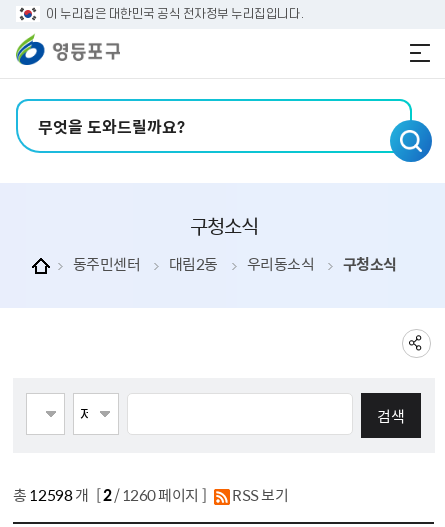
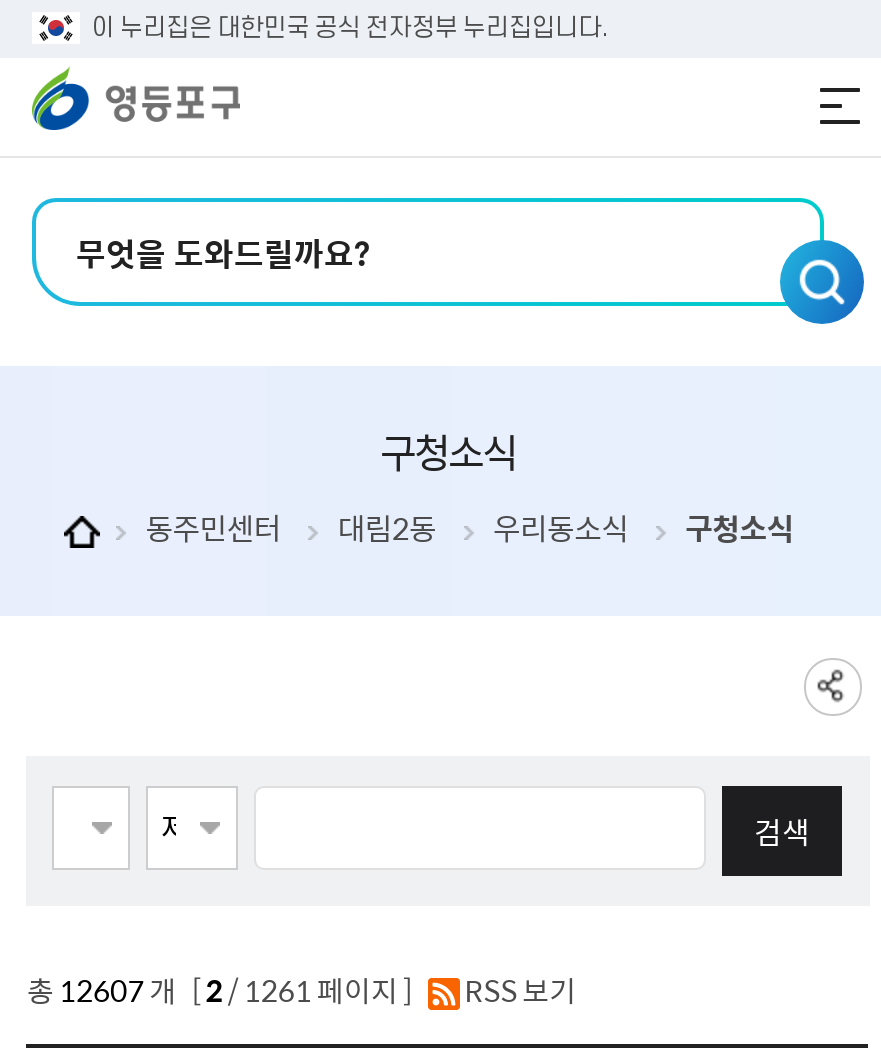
- 총 12598 개 [2/ 1260 페이지 ] RSS 보기
+ 총 12607 개 [2/ 1261 페이지 ] RSS 보기
